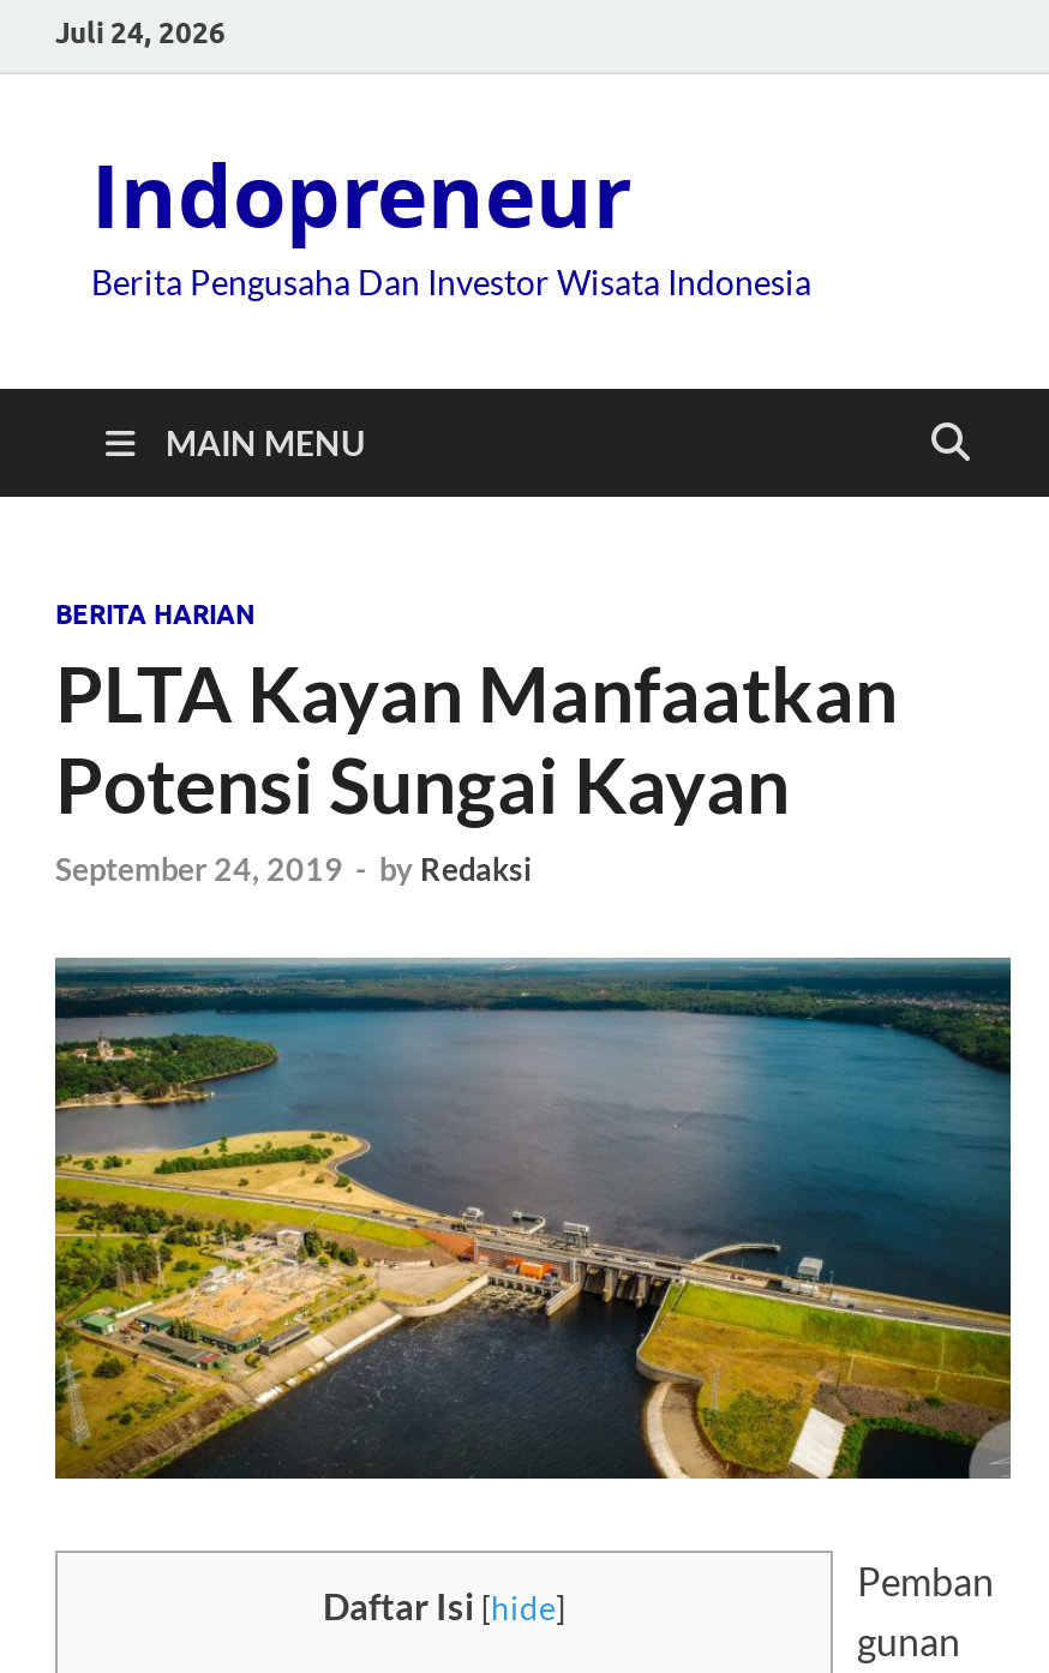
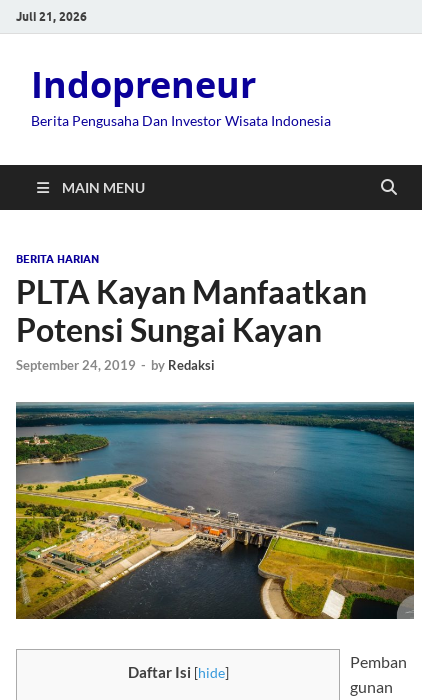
- Juli 24, 2026
+ Juli 21, 2026
